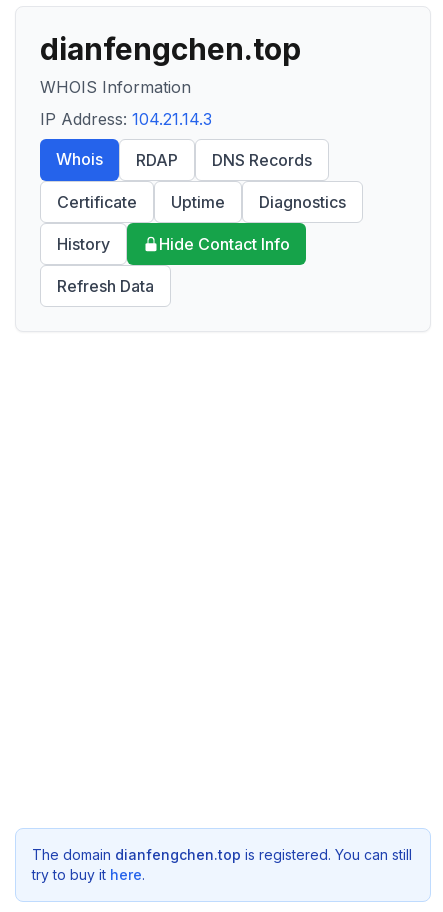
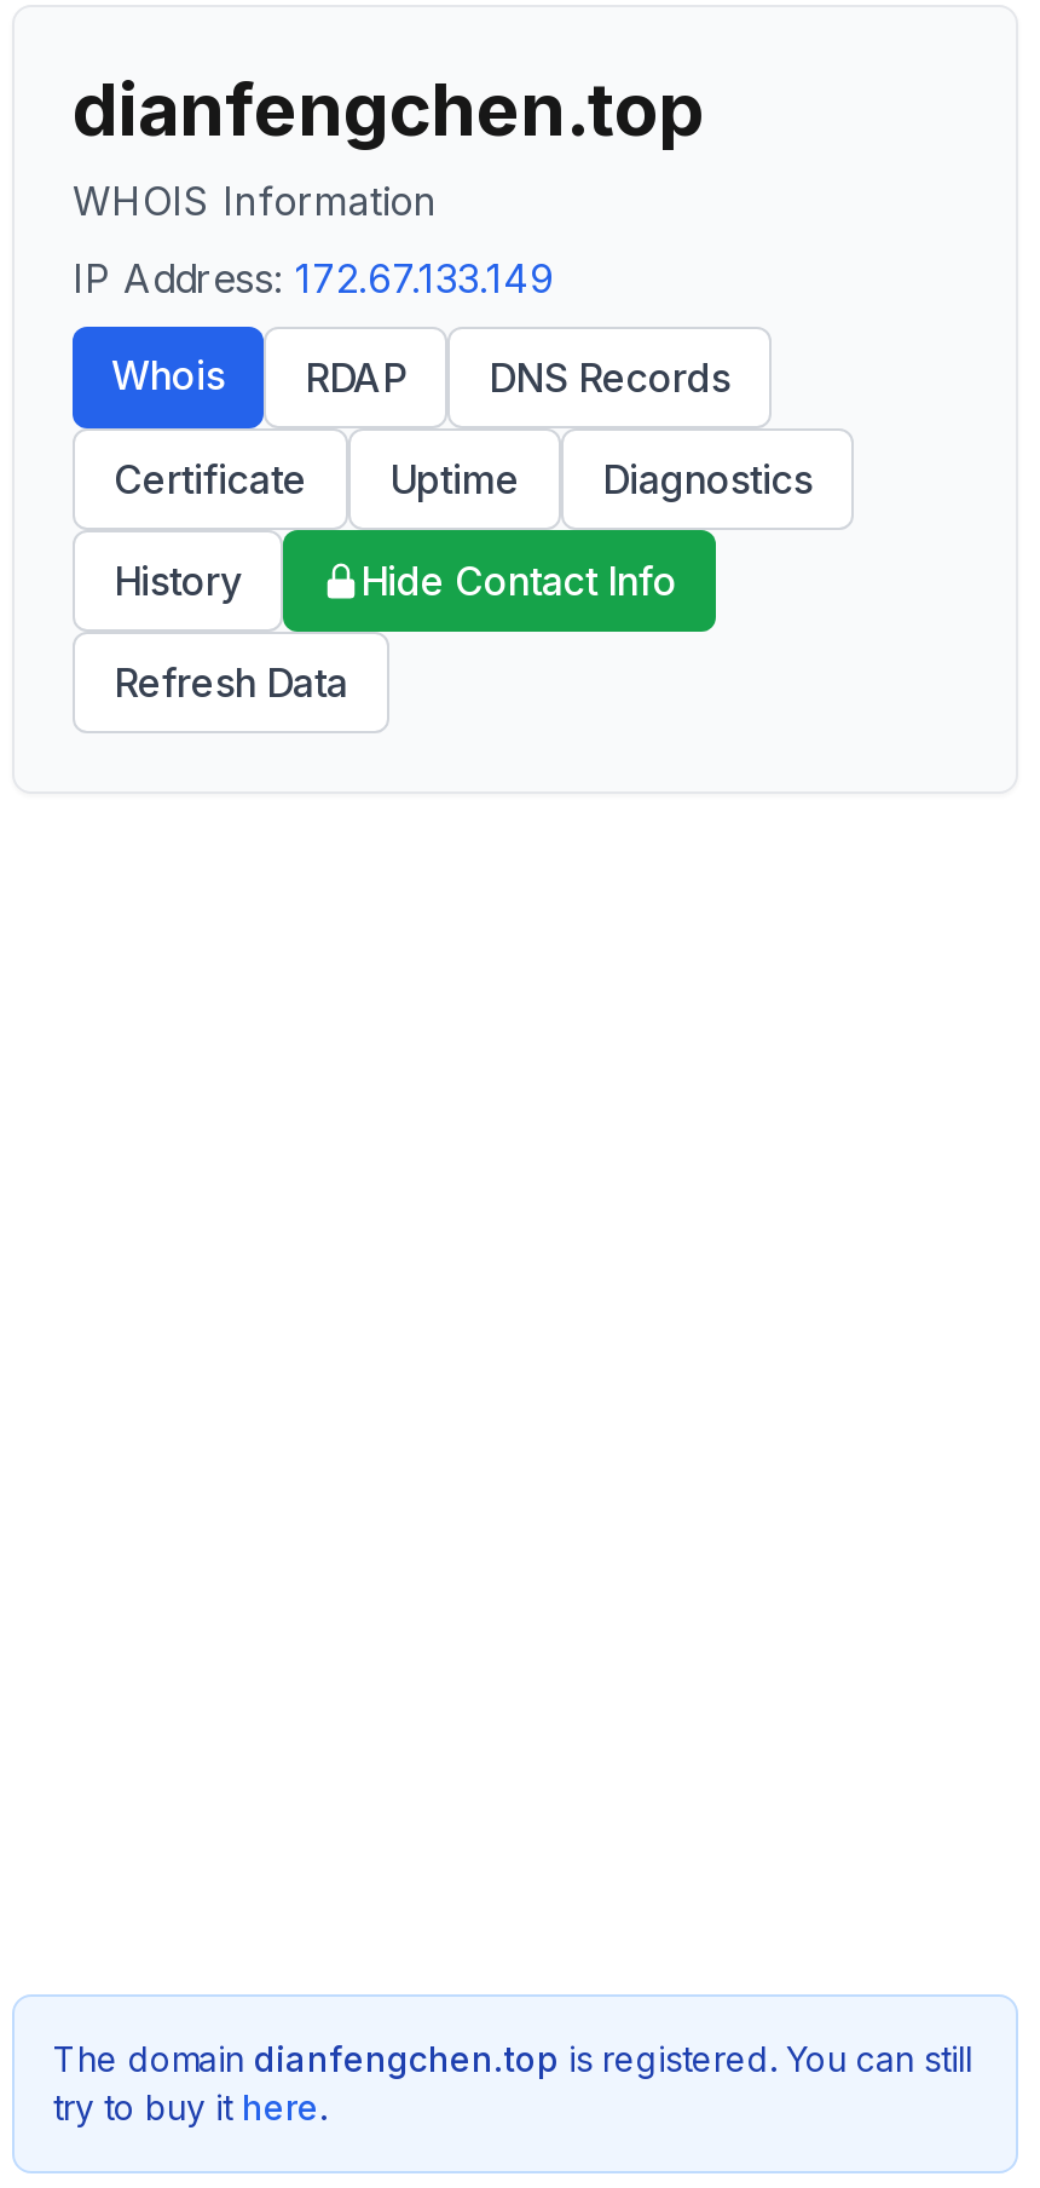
- IP Address: 104.21.14.3
+ IP Address: 172.67.133.149
